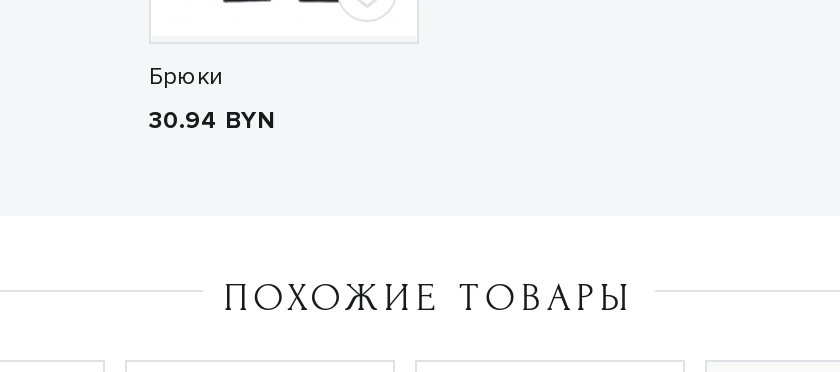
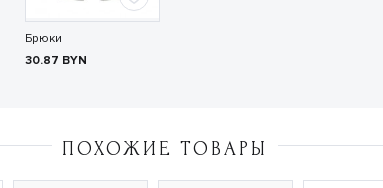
- 30.94 BYN
+ 30.87 BYN
